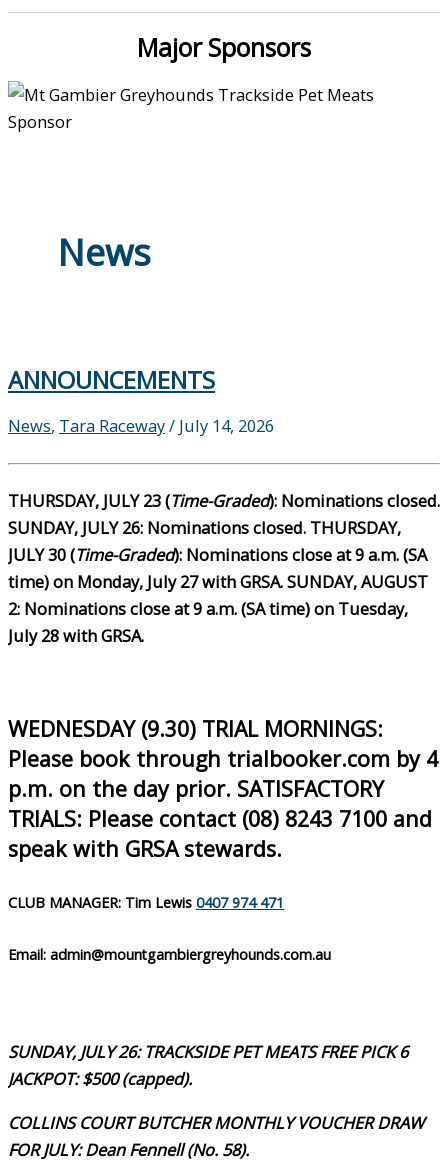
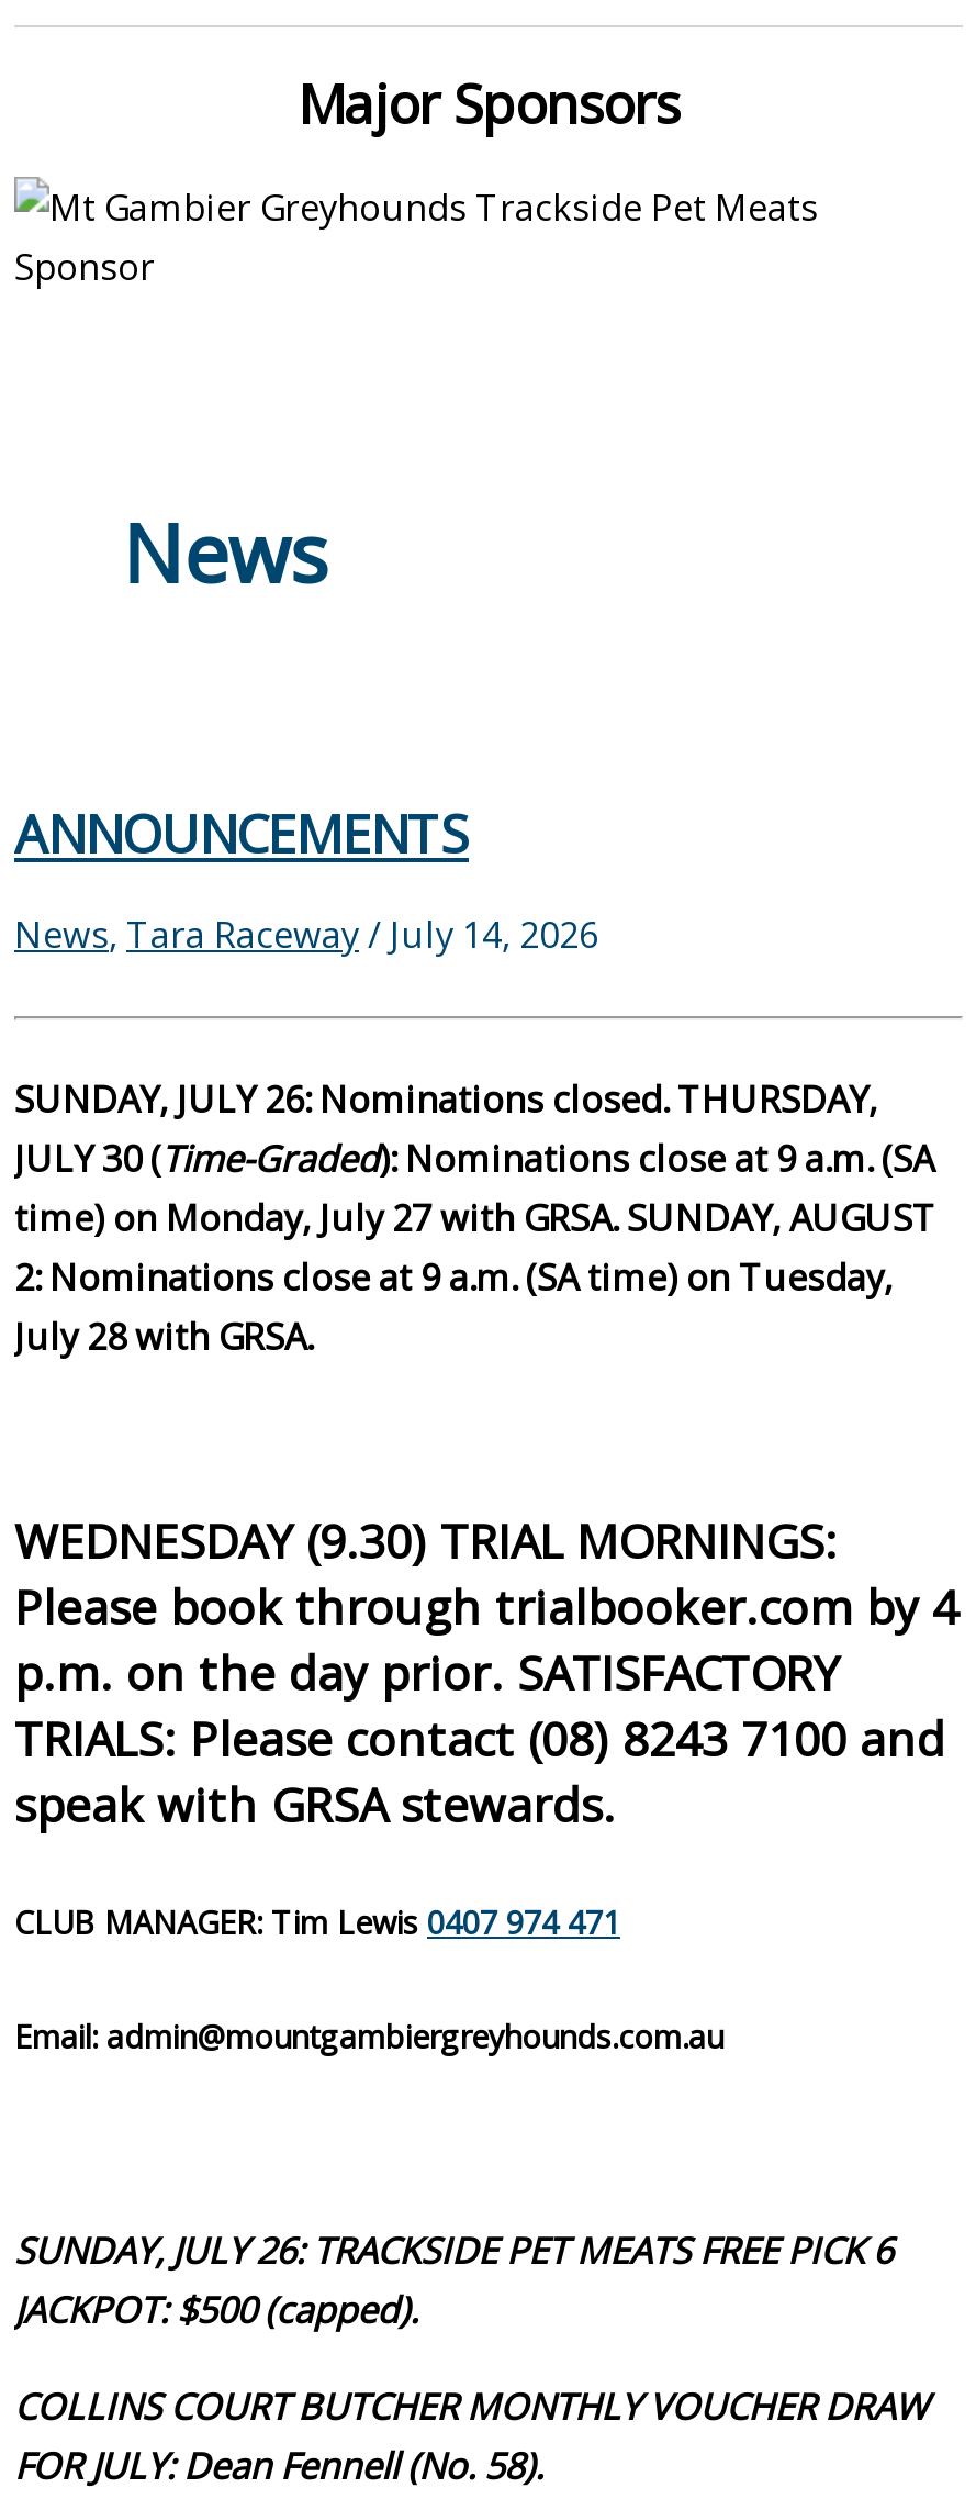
- THURSDAY, JULY 23 (Time-Graded): Nominations closed.
